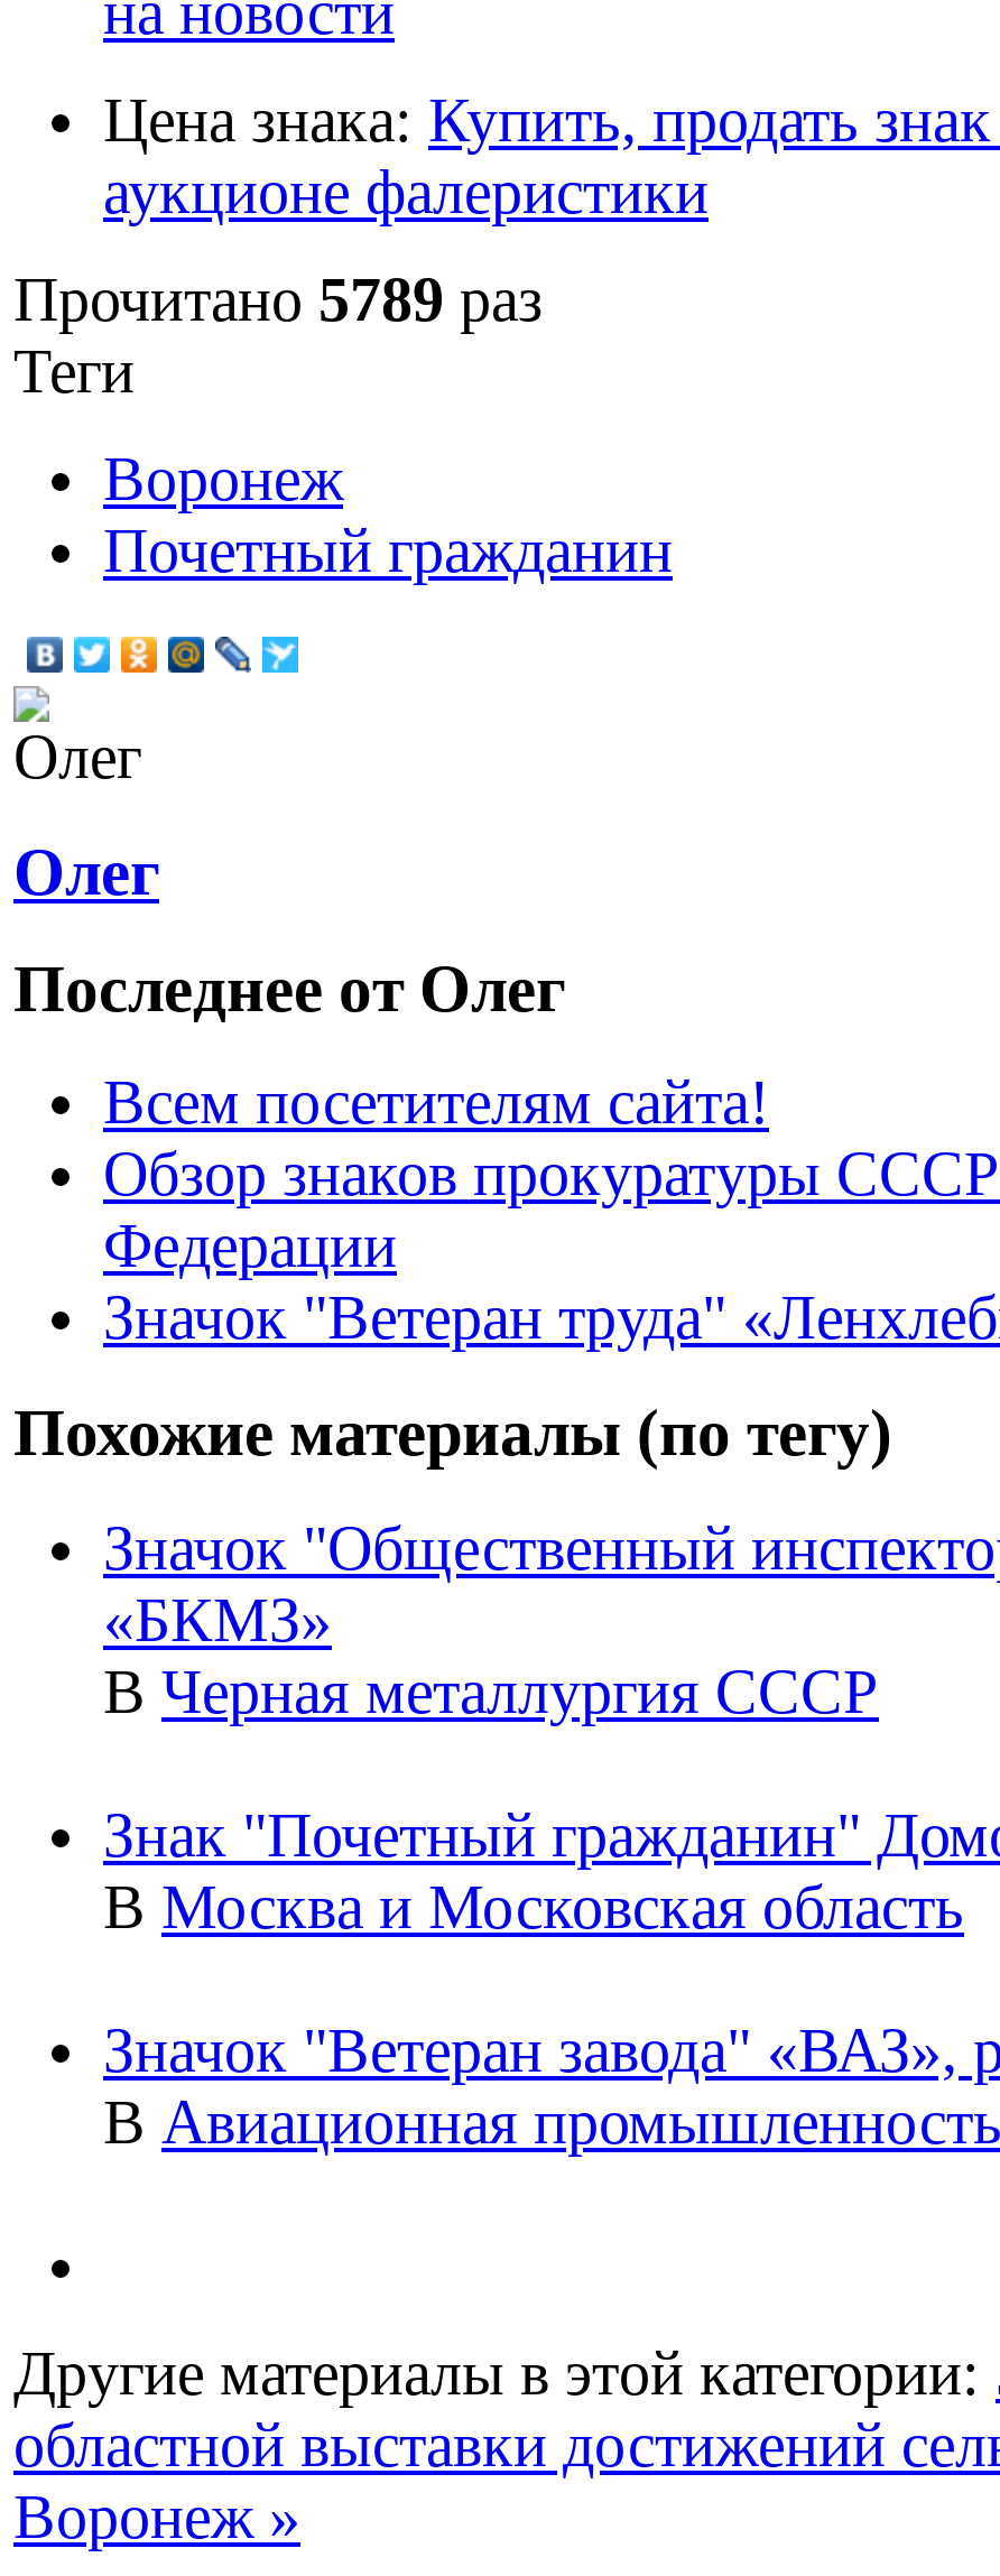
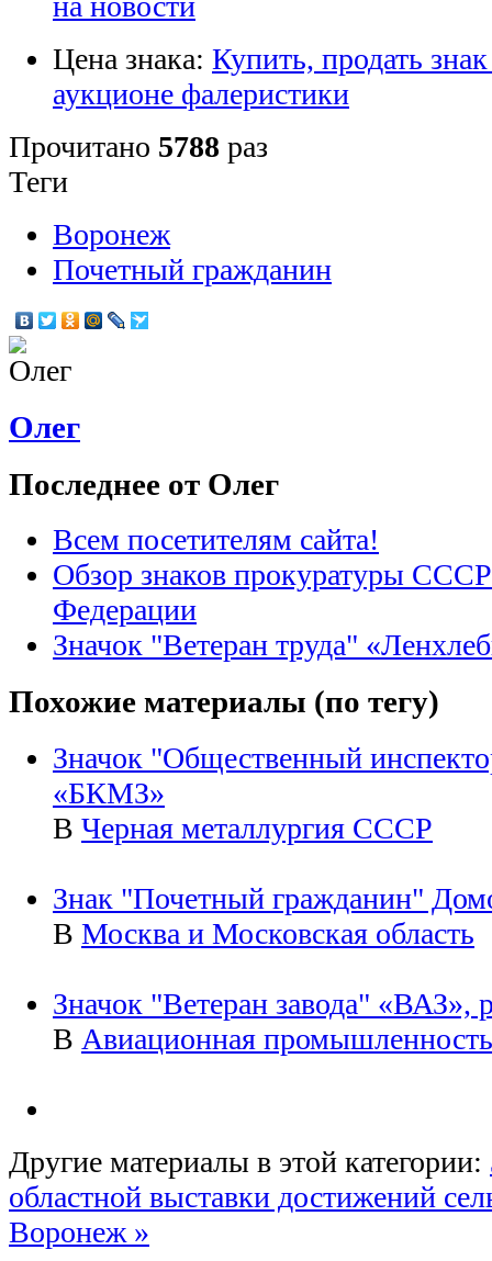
- Прочитано 5789 раз
+ Прочитано 5788 раз
